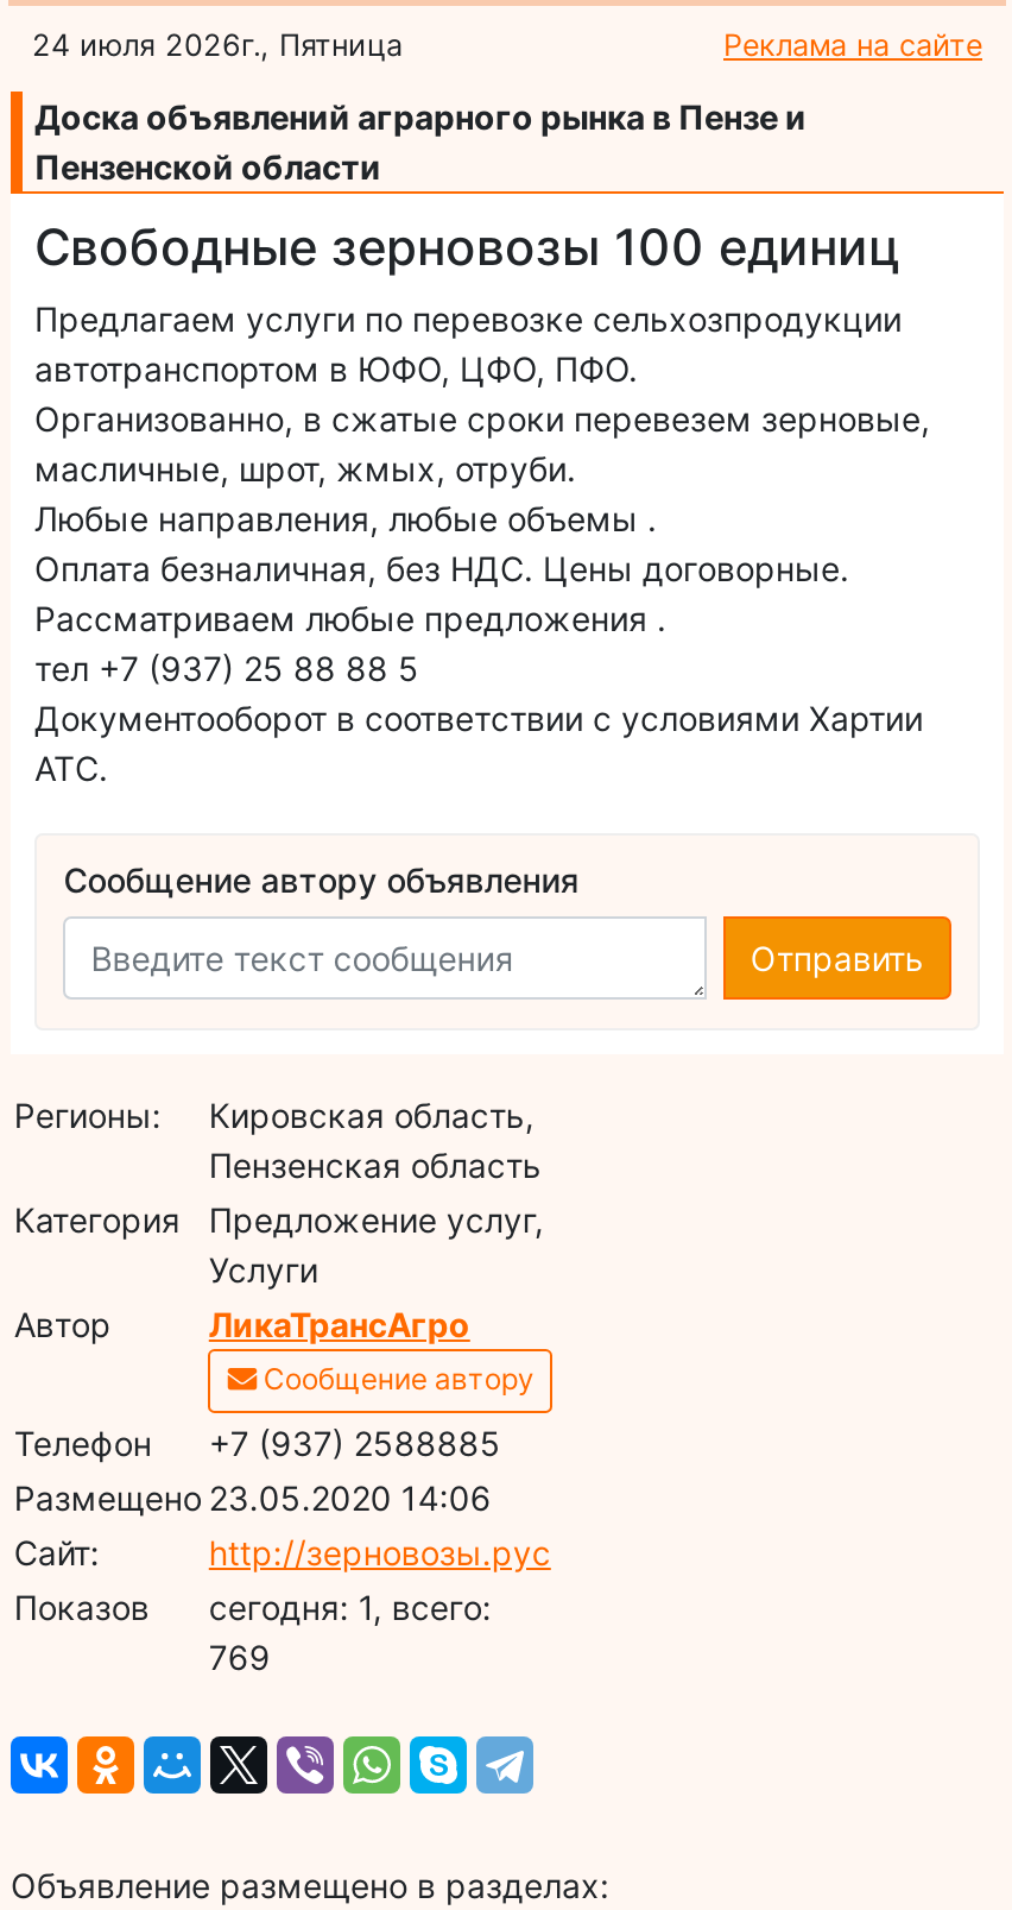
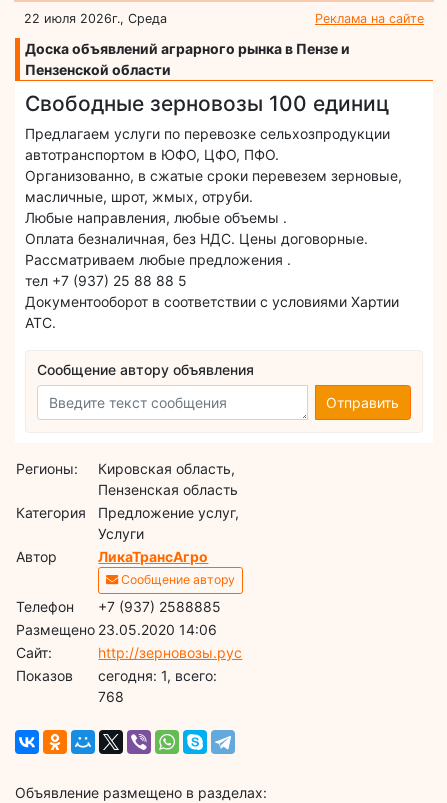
- 24 июля 2026г., Пятница
+ 22 июля 2026г., Среда

- 769
+ 768
